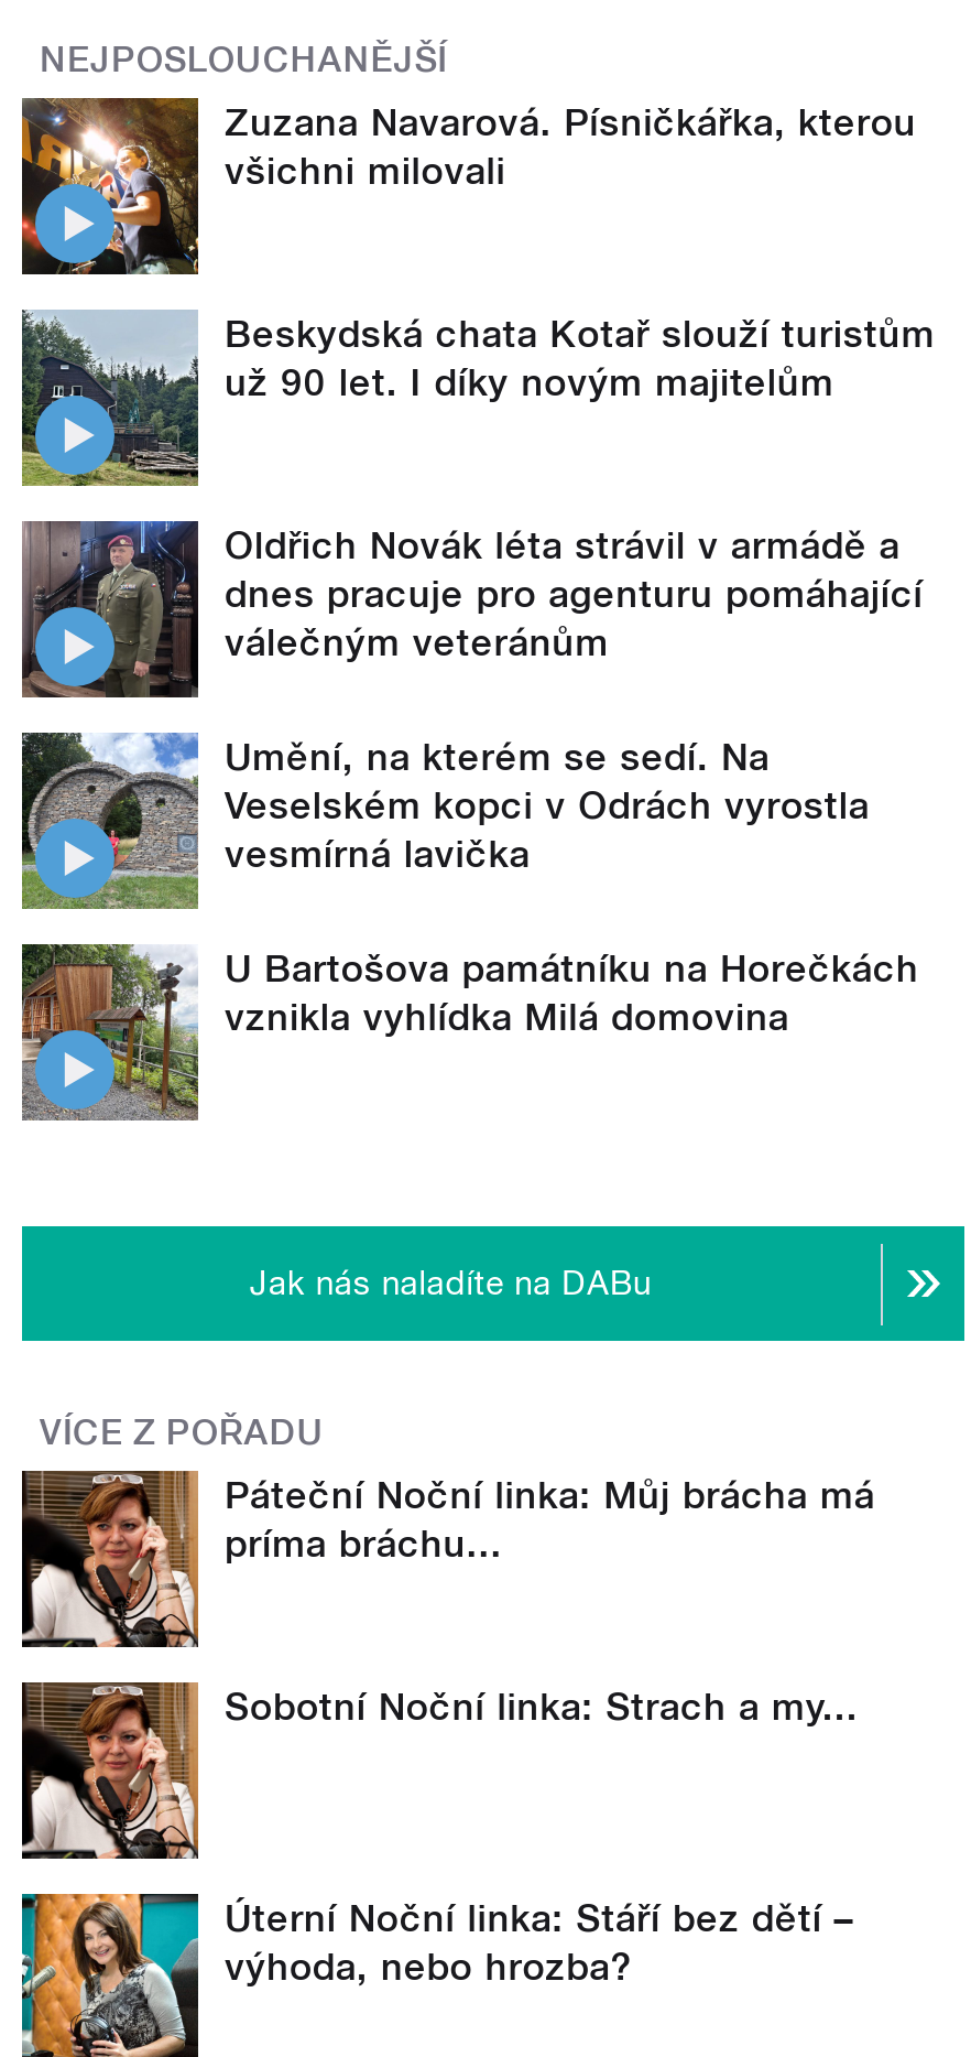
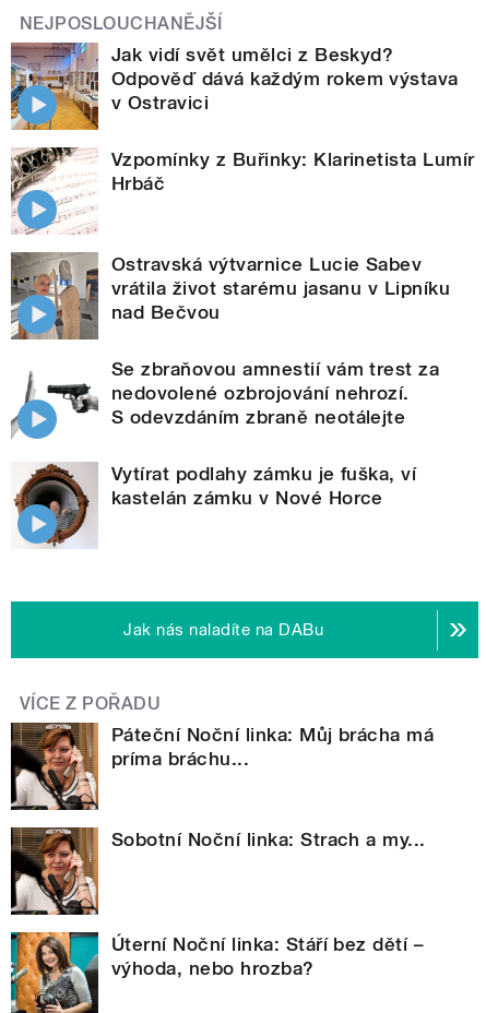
- [image]
- Zuzana Navarová. Písničkářka, kterou
- všichni milovali
+ [image]
+ Jak vidí svět umělci z Beskyd?
+ Odpověď dává každým rokem výstava
+ v Ostravici

- [image]
- Beskydská chata Kotař slouží turistům
- už 90 let. I díky novým majitelům
+ [image]
+ Vzpomínky z Buřinky: Klarinetista Lumír
+ Hrbáč

- [image]
- Oldřich Novák léta strávil v armádě a
- dnes pracuje pro agenturu pomáhající
- válečným veteránům
+ [image]
+ Ostravská výtvarnice Lucie Sabev
+ vrátila život starému jasanu v Lipníku
+ nad Bečvou

- [image]
- Umění, na kterém se sedí. Na
- Veselském kopci v Odrách vyrostla
- vesmírná lavička
+ [image]
+ Se zbraňovou amnestií vám trest za
+ nedovolené ozbrojování nehrozí.
+ S odevzdáním zbraně neotálejte

- [image]
- U Bartošova památníku na Horečkách
- vznikla vyhlídka Milá domovina
+ [image]
+ Vytírat podlahy zámku je fuška, ví
+ kastelán zámku v Nové Horce
